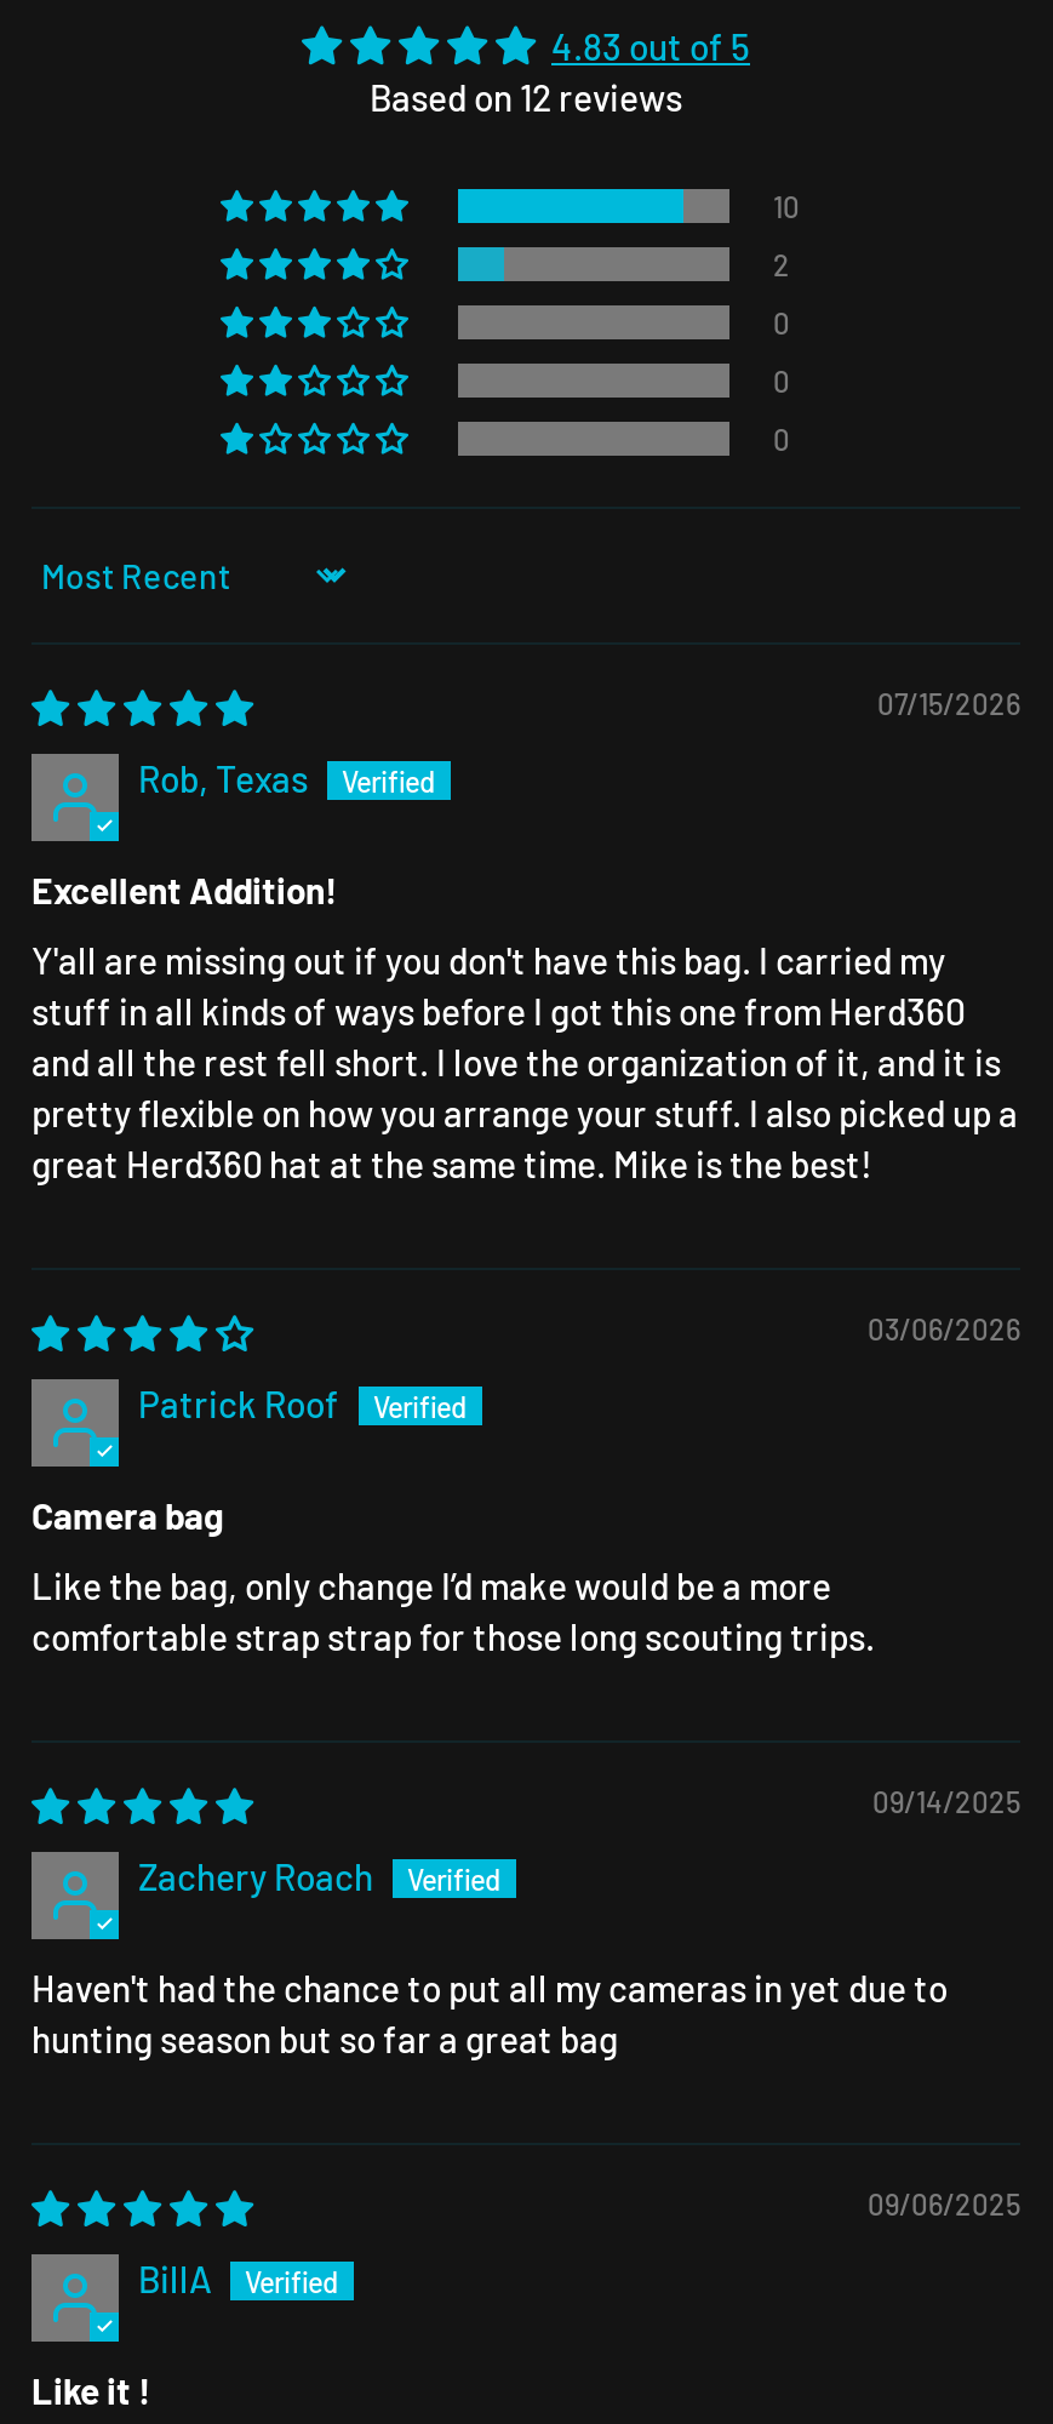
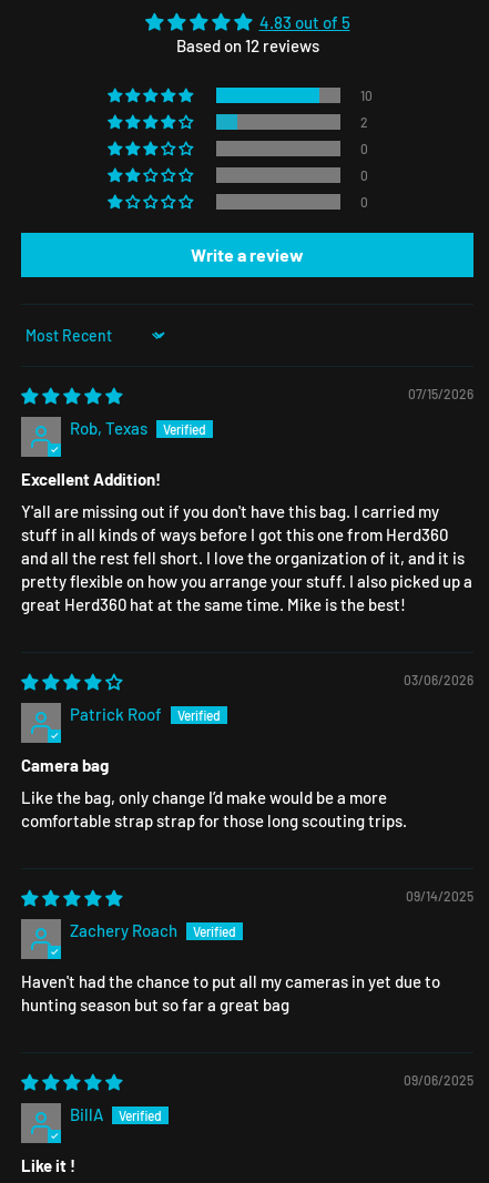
+ Write a review
